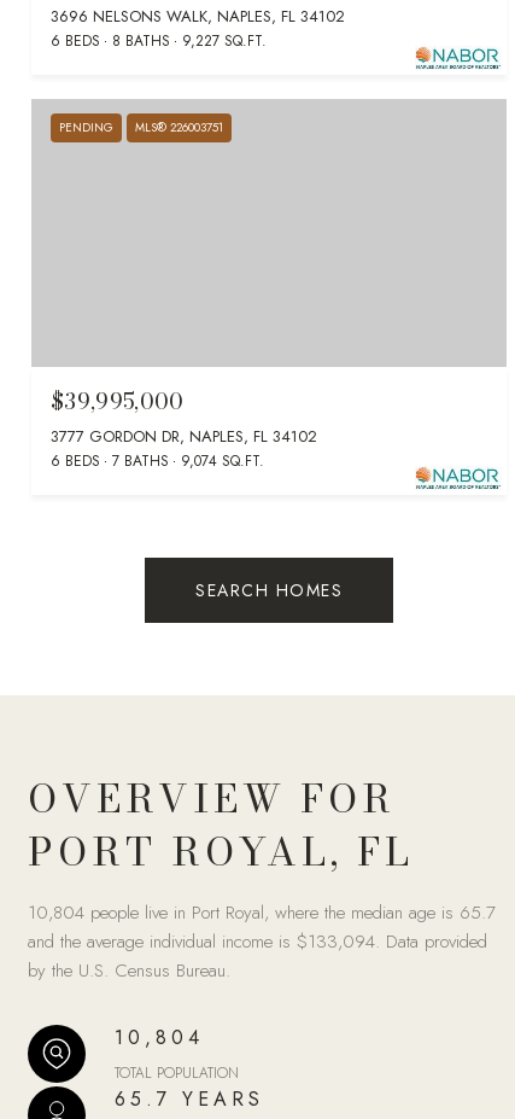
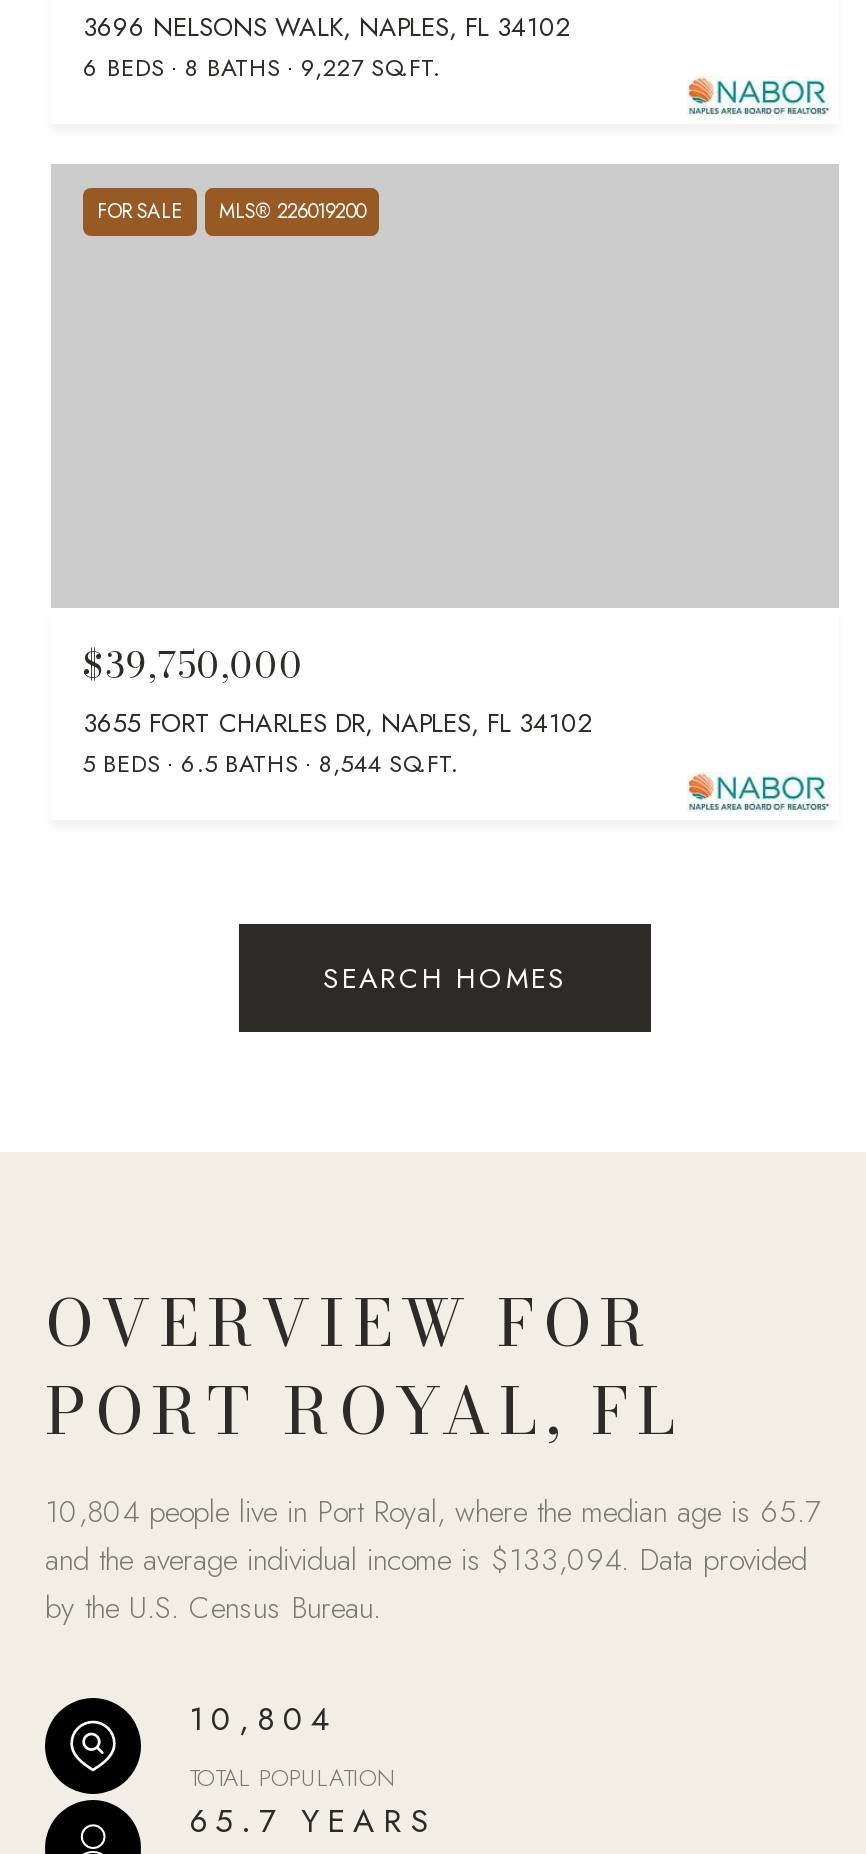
- PENDING
- MLS® 226003751
+ FOR SALE
+ MLS® 226019200

- $39,995,000
- 3777 GORDON DR, NAPLES, FL 34102
- 6 BEDS 7 BATHS 9,074 SQ.FT.
+ $39,750,000
+ 3655 FORT CHARLES DR, NAPLES, FL 34102
+ 5 BEDS 6.5 BATHS 8,544 SQ.FT.
